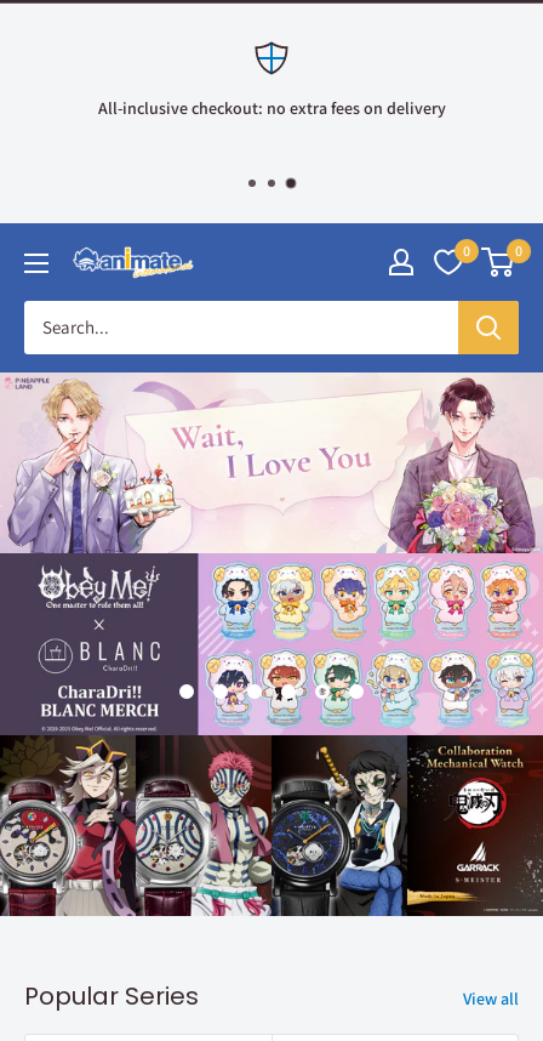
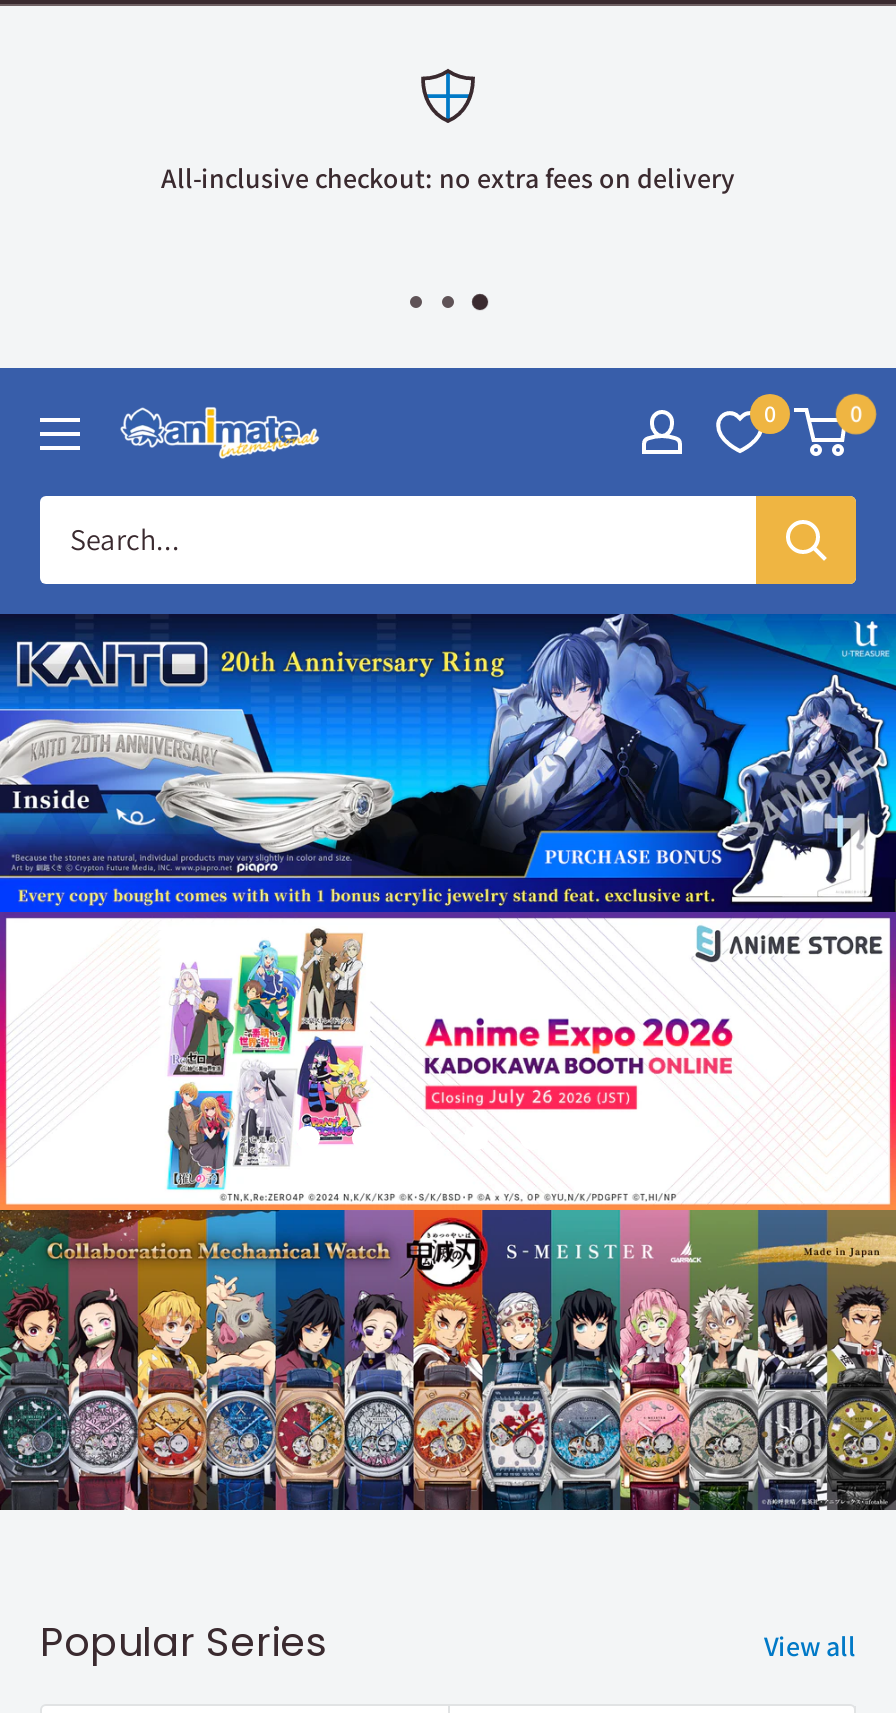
- [image]
+ [image]
